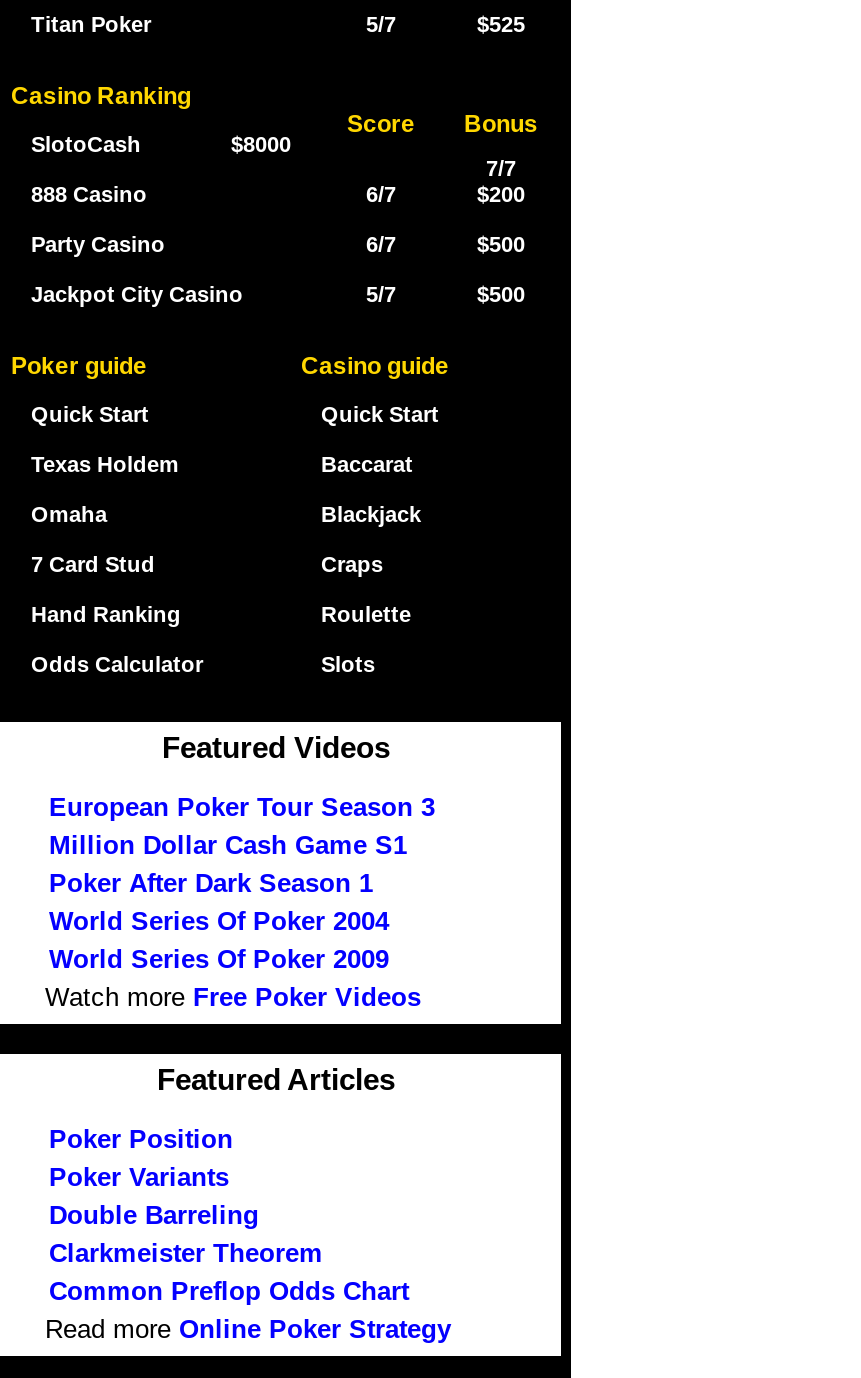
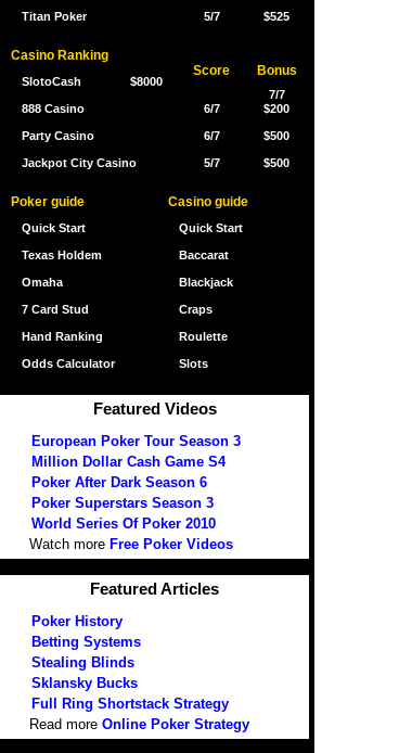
- Million Dollar Cash Game S1
- Poker After Dark Season 1
- World Series Of Poker 2004
- World Series Of Poker 2009
+ Million Dollar Cash Game S4
+ Poker After Dark Season 6
+ Poker Superstars Season 3
+ World Series Of Poker 2010

- Poker Position
- Poker Variants
- Double Barreling
- Clarkmeister Theorem
- Common Preflop Odds Chart
+ Poker History
+ Betting Systems
+ Stealing Blinds
+ Sklansky Bucks
+ Full Ring Shortstack Strategy
